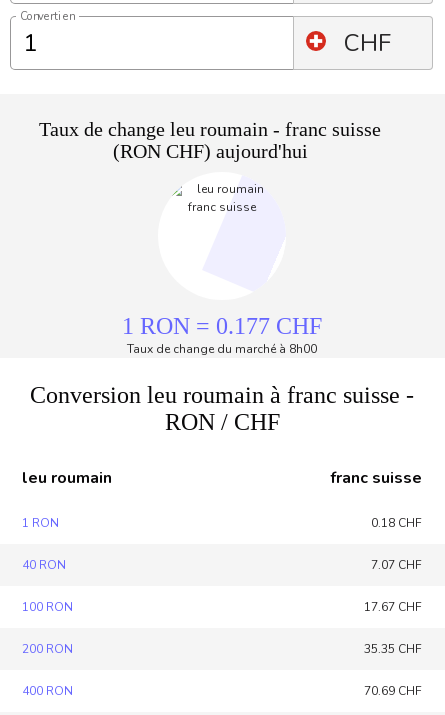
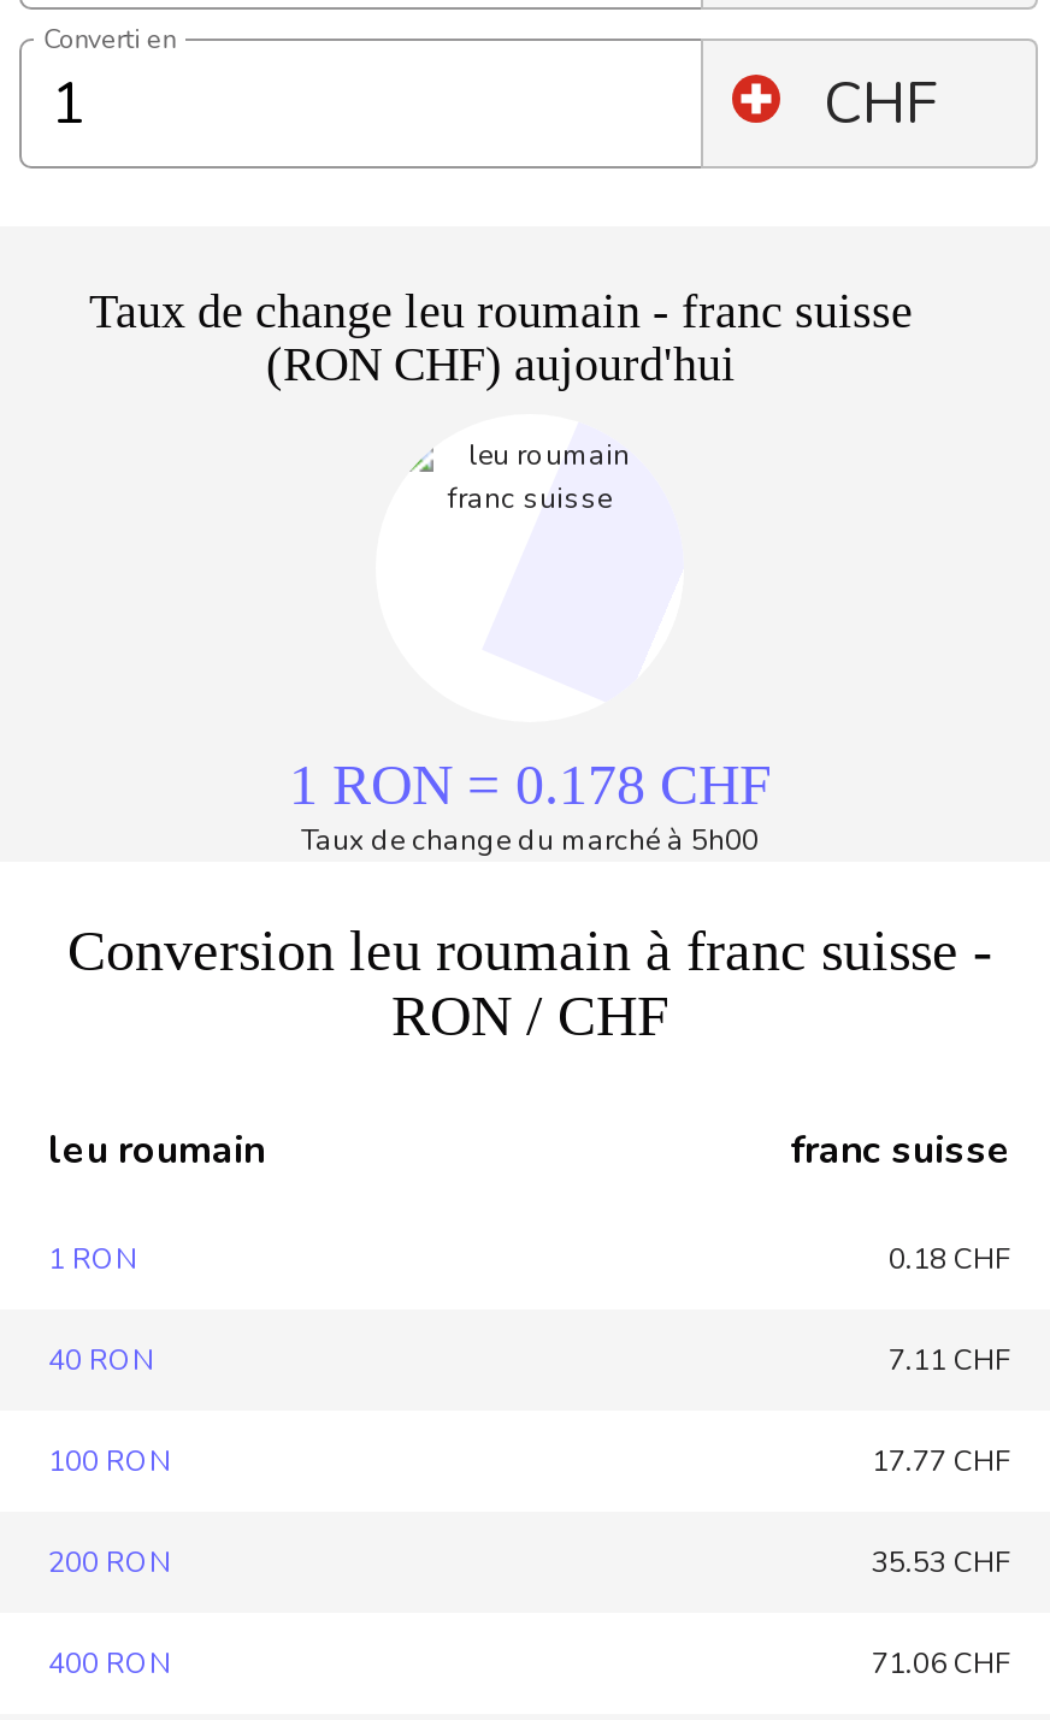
- 1 RON = 0.177 CHF
+ 1 RON = 0.178 CHF

- Taux de change du marché à 8h00
+ Taux de change du marché à 5h00

- 7.07 CHF
+ 7.11 CHF

- 17.67 CHF
+ 17.77 CHF

- 35.35 CHF
+ 35.53 CHF

- 70.69 CHF
+ 71.06 CHF
